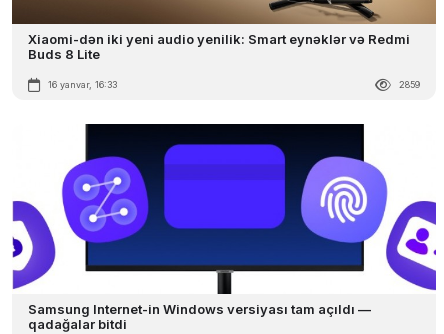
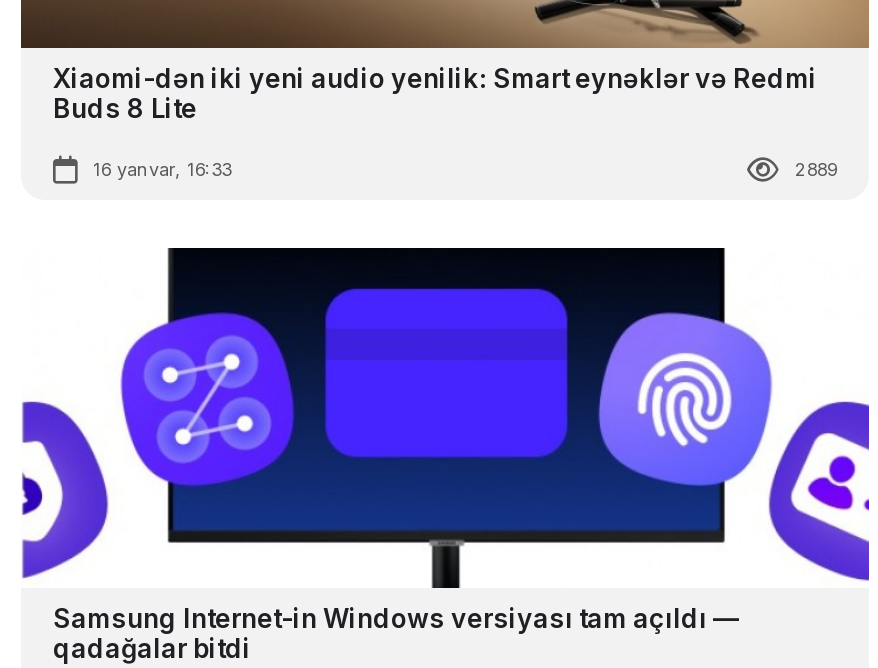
- 2859
+ 2889
